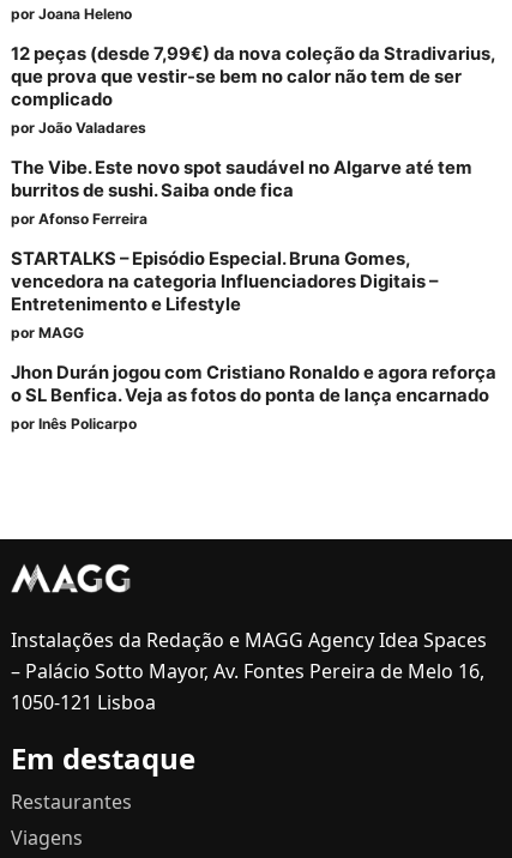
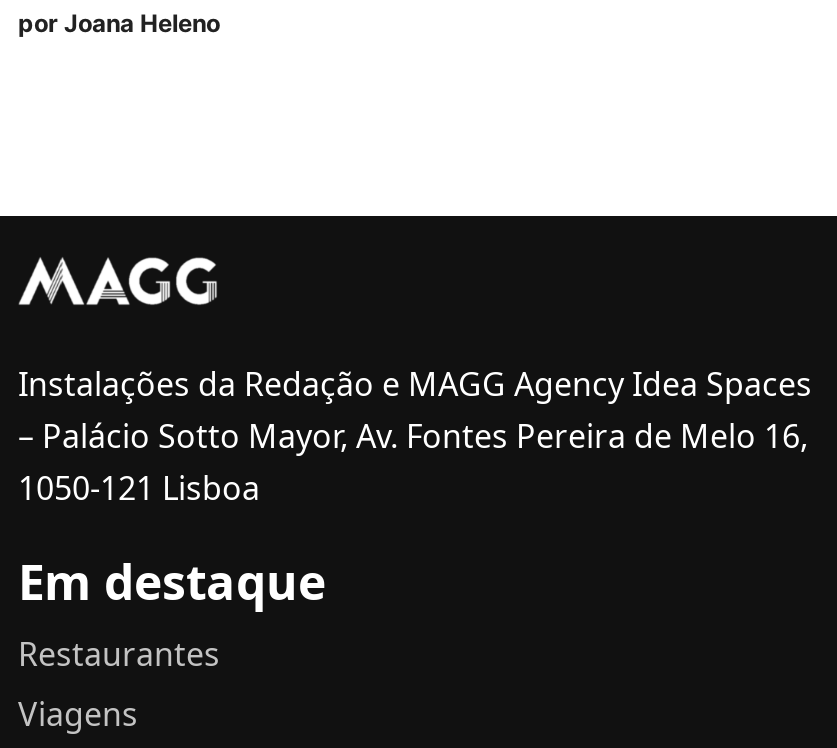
- 12 peças (desde 7,99€) da nova coleção da Stradivarius,
- que prova que vestir-se bem no calor não tem de ser
- complicado
- por João Valadares
- The Vibe. Este novo spot saudável no Algarve até tem
- burritos de sushi. Saiba onde fica
- por Afonso Ferreira
- STARTALKS – Episódio Especial. Bruna Gomes,
- vencedora na categoria Influenciadores Digitais –
- Entretenimento e Lifestyle
- por MAGG
- Jhon Durán jogou com Cristiano Ronaldo e agora reforça
- o SL Benfica. Veja as fotos do ponta de lança encarnado
- por Inês Policarpo
